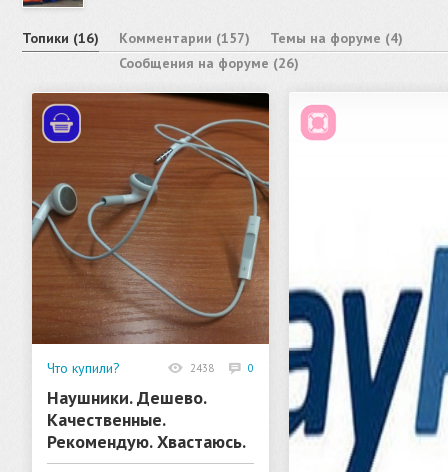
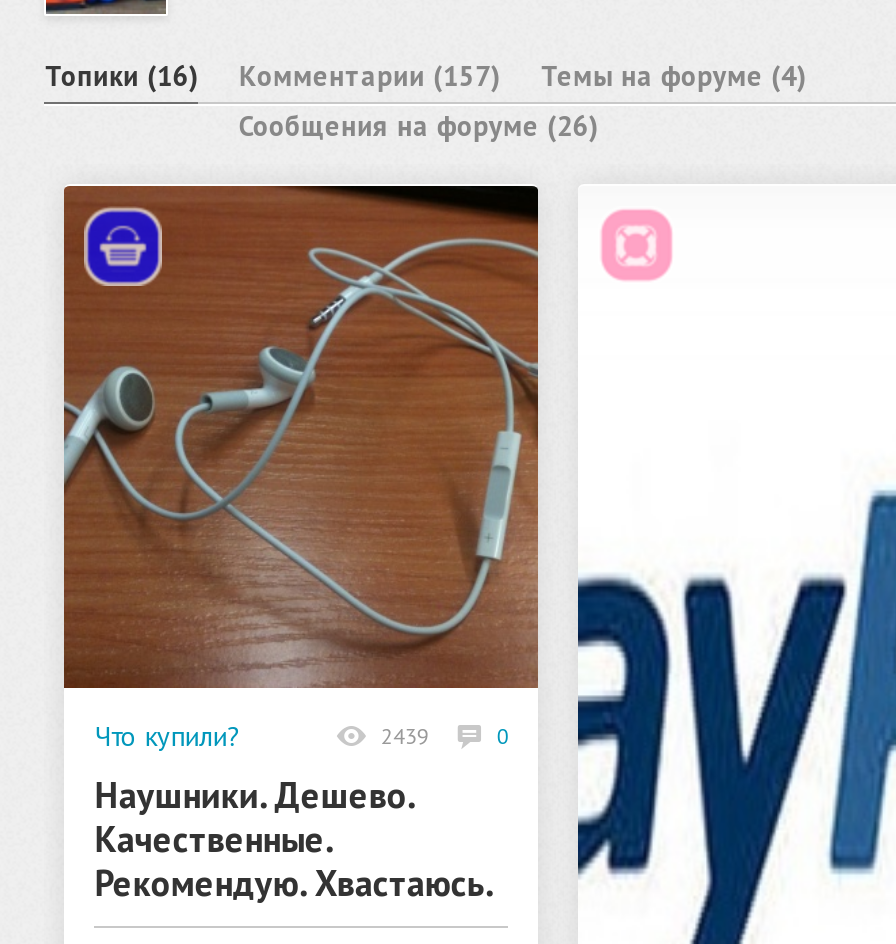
- 2438
+ 2439
